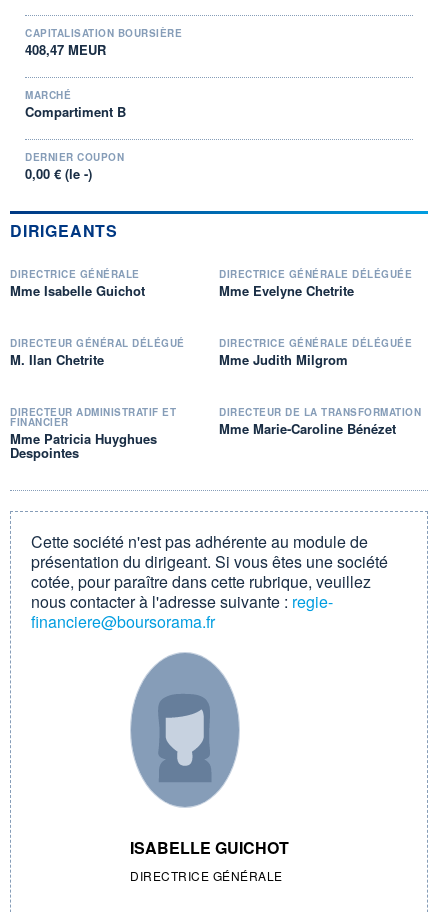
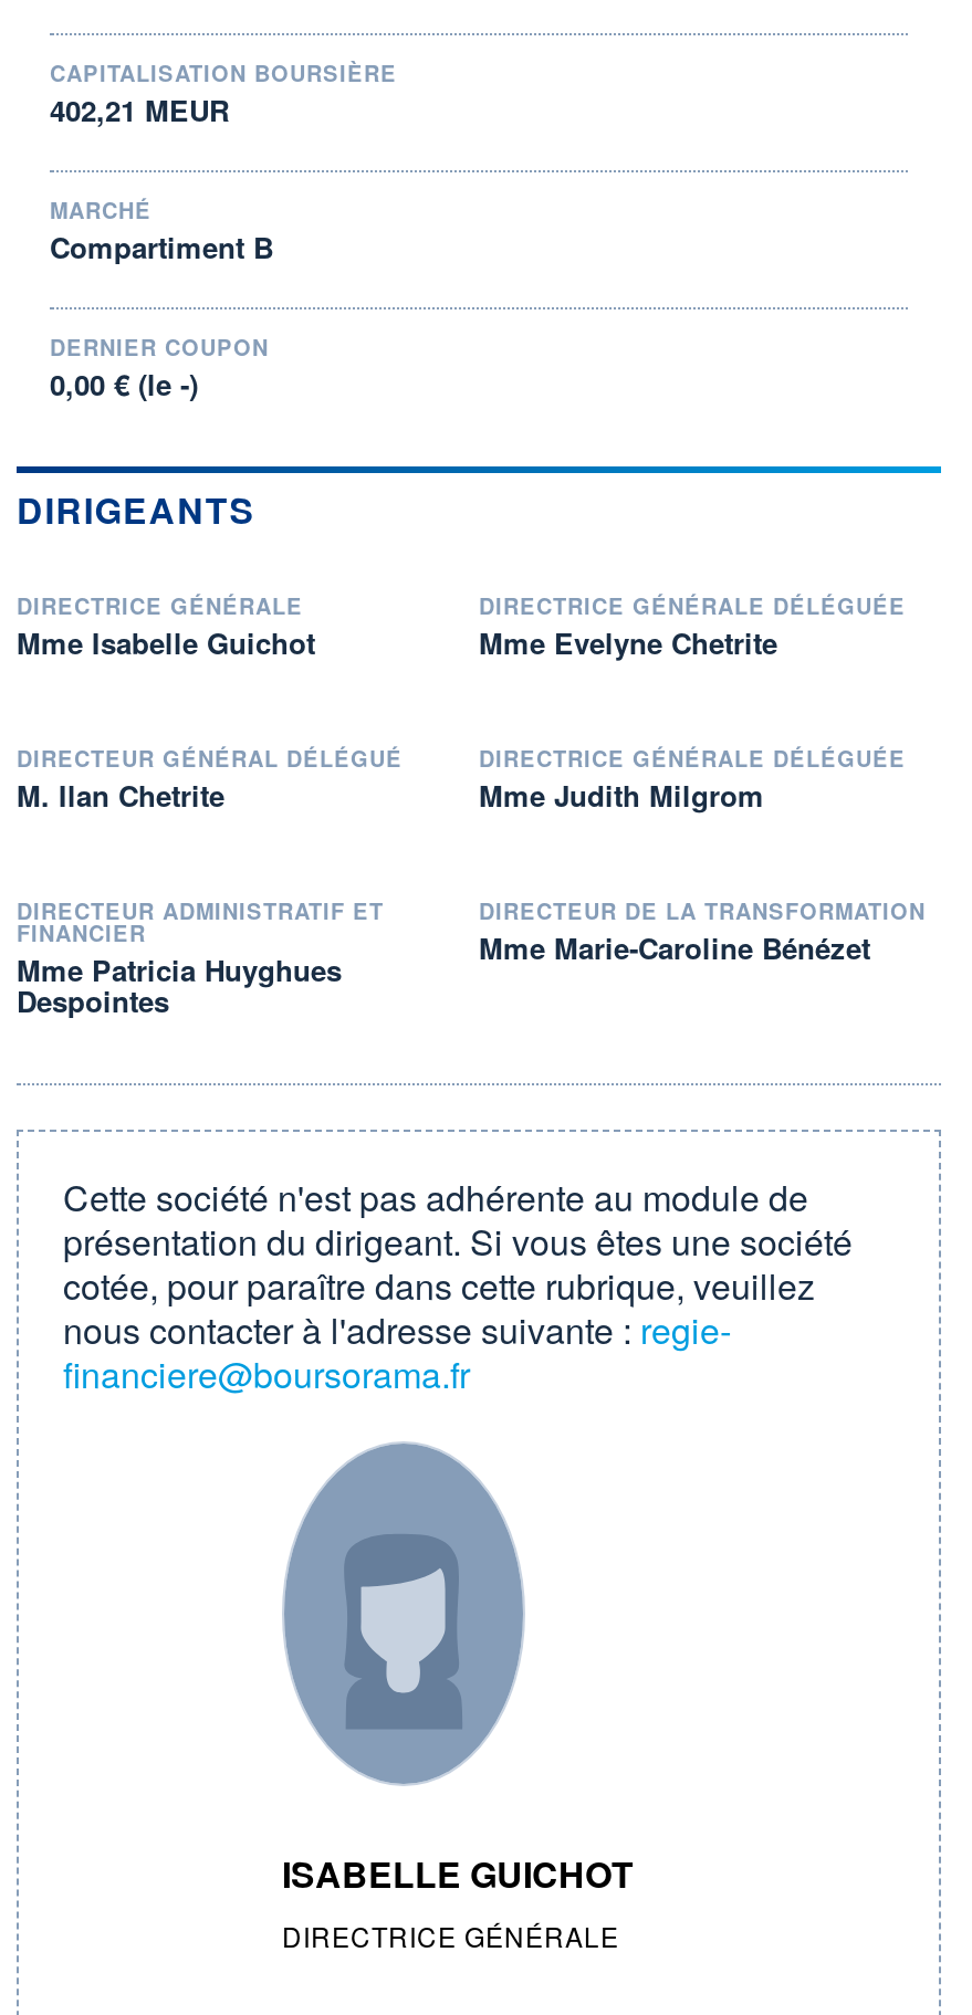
- 408,47 MEUR
+ 402,21 MEUR
